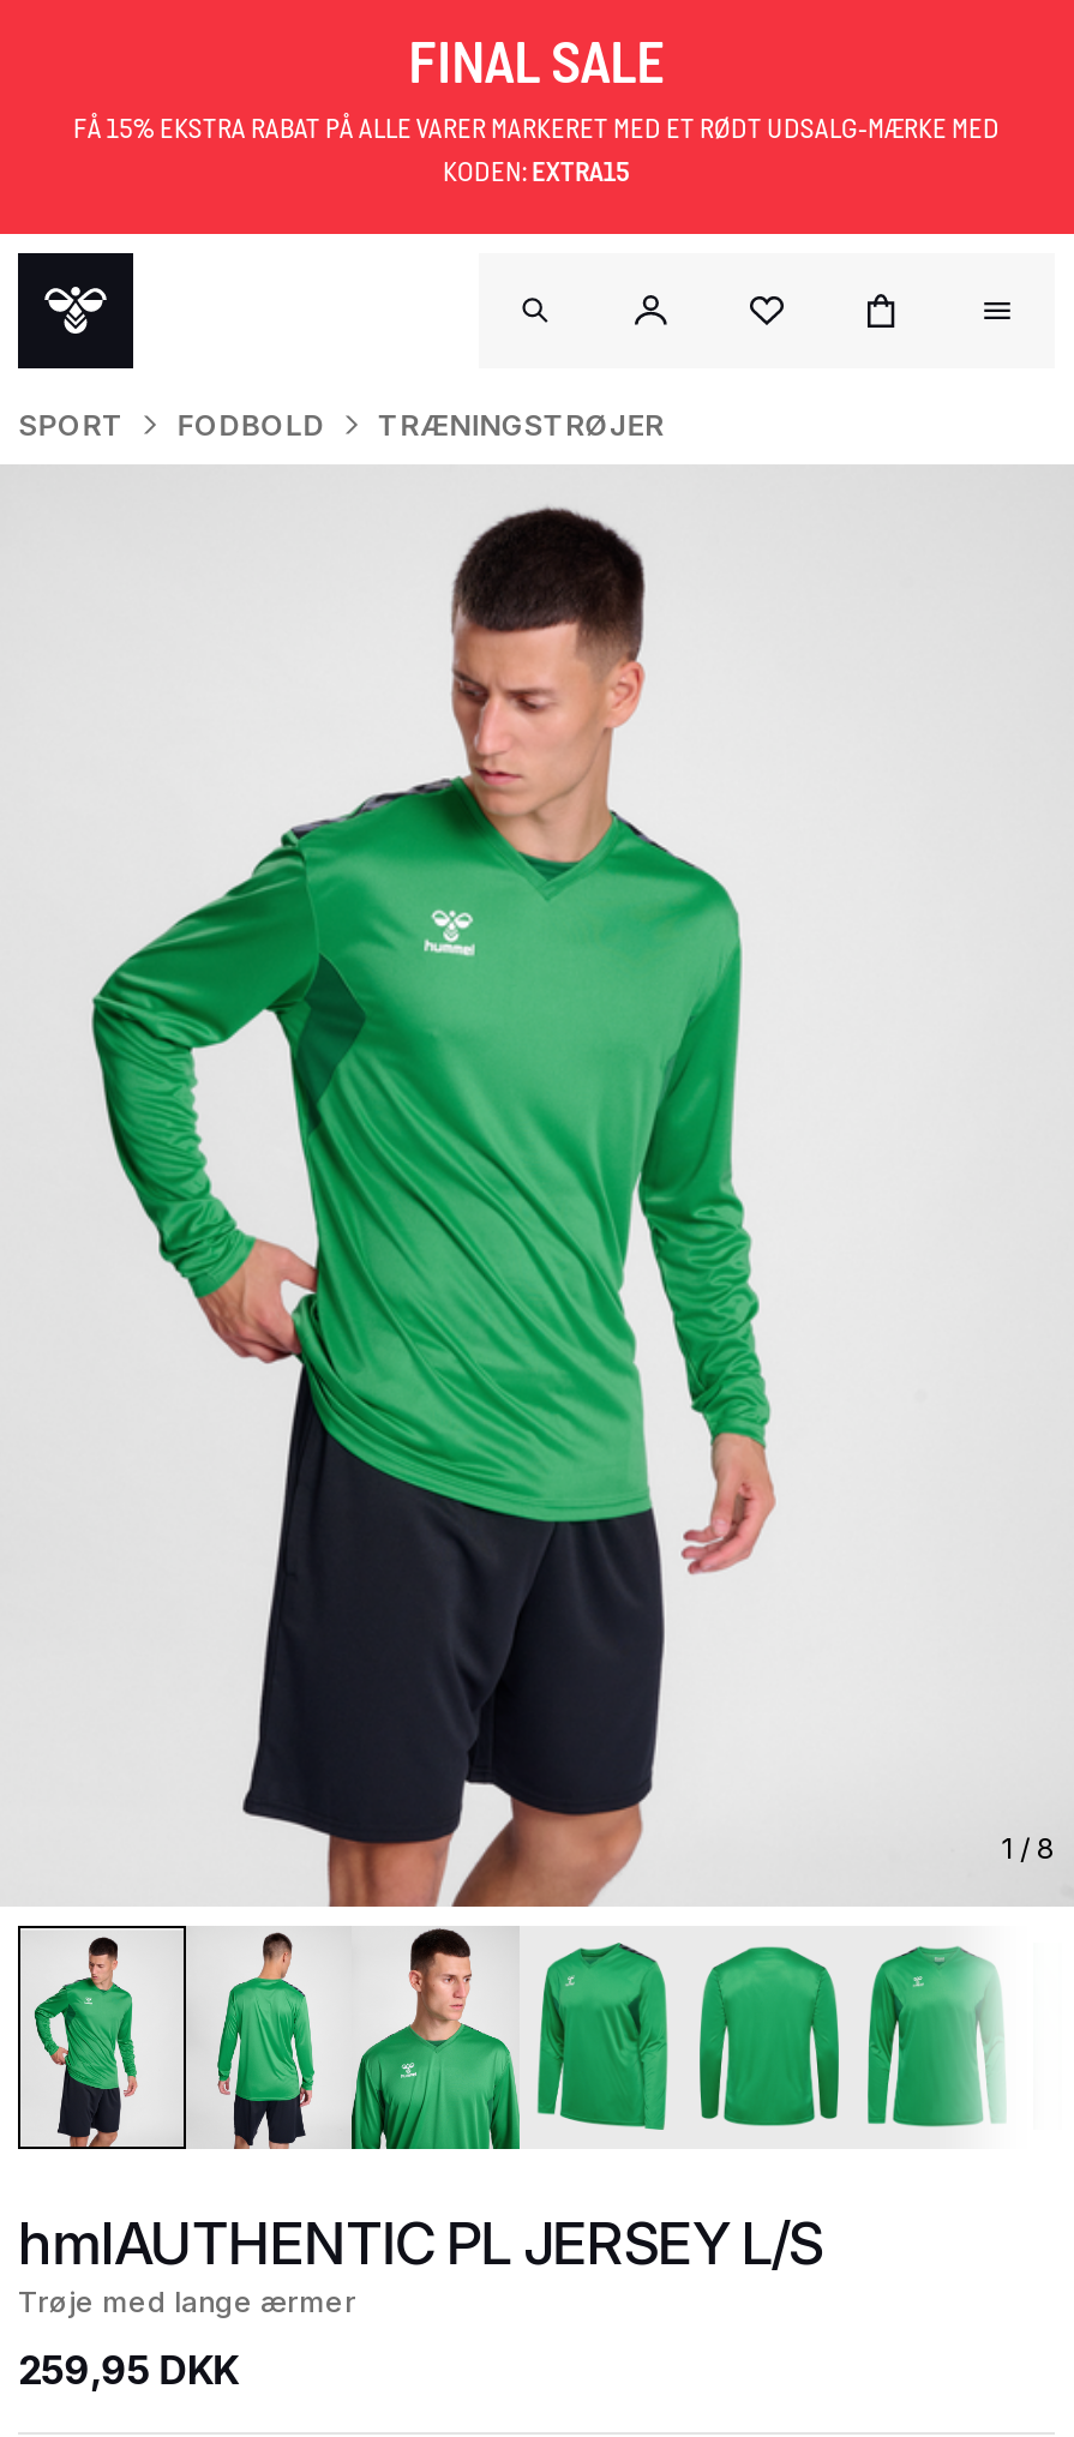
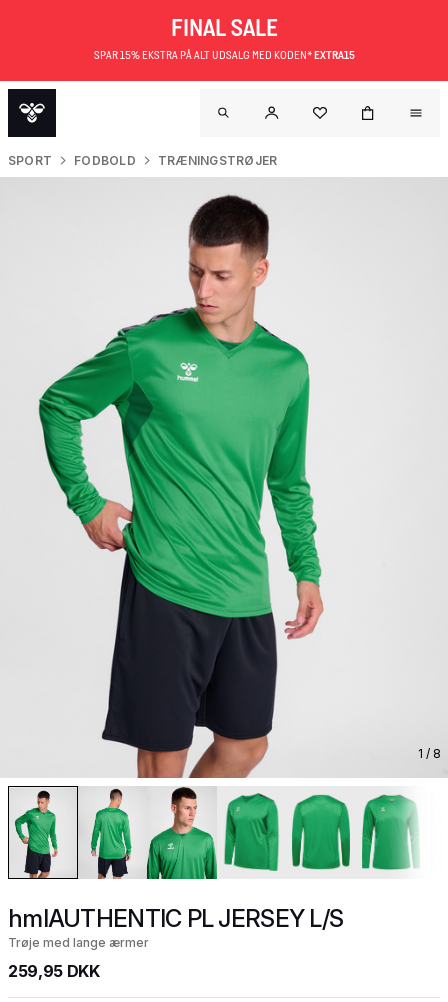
- FÅ 15% EKSTRA RABAT PÅ ALLE VARER MARKERET MED ET RØDT UDSALG-MÆRKE MED
- KODEN: EXTRA15
+ SPAR 15% EKSTRA PÅ ALT UDSALG MED KODEN* EXTRA15
